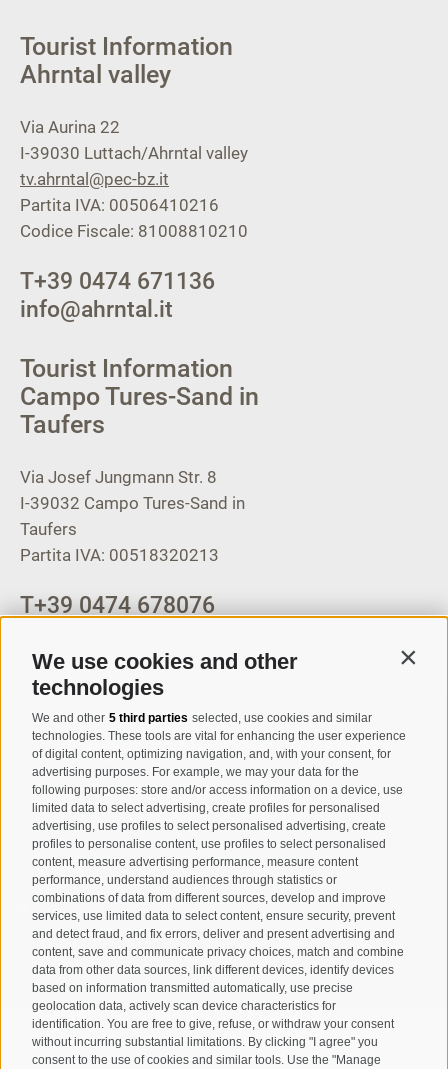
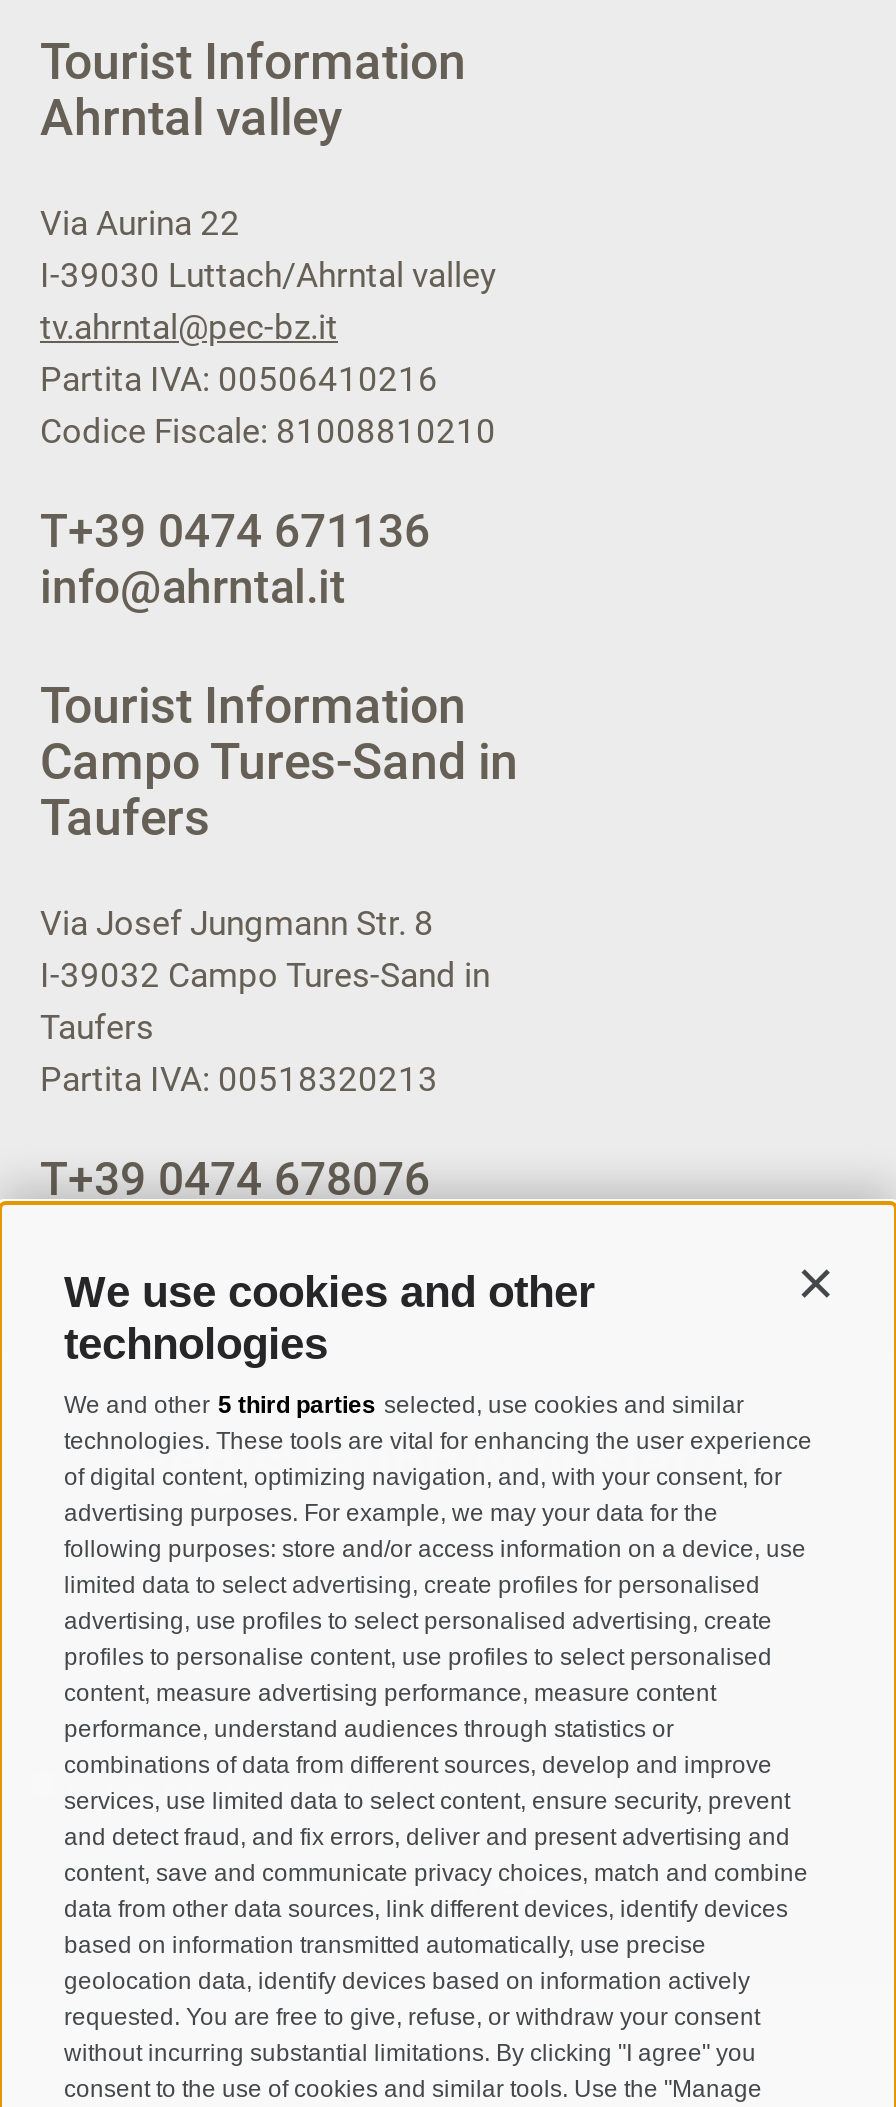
- geolocation data, actively scan device characteristics for
- identification. You are free to give, refuse, or withdraw your consent
+ geolocation data, identify devices based on information actively
+ requested. You are free to give, refuse, or withdraw your consent
